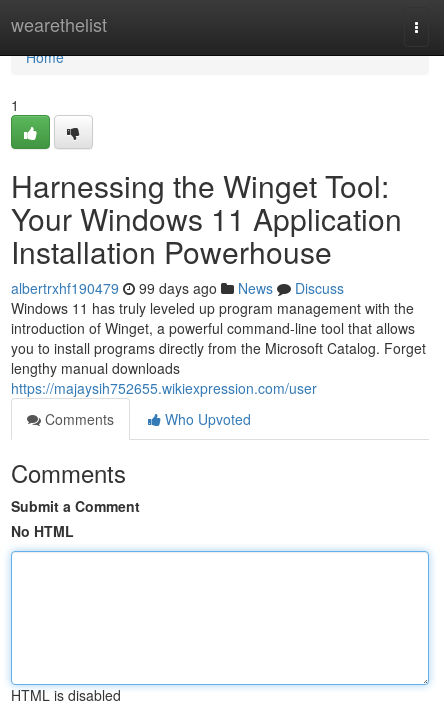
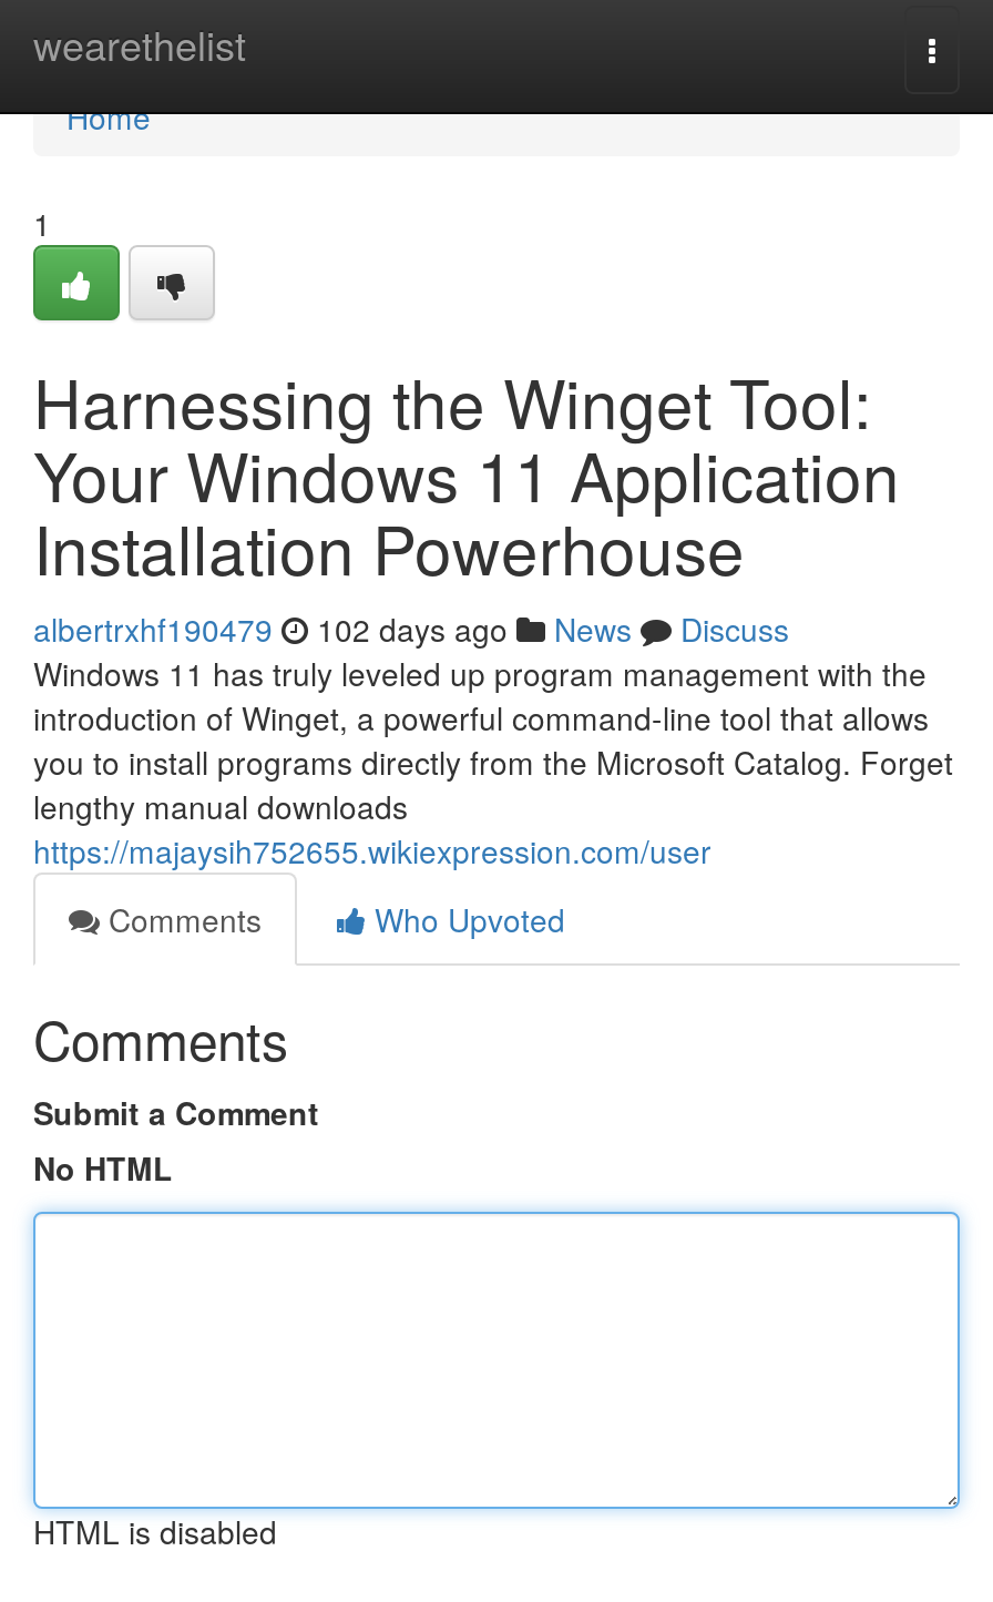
- albertrxhf190479 99 days ago News Discuss
+ albertrxhf190479 102 days ago News Discuss
